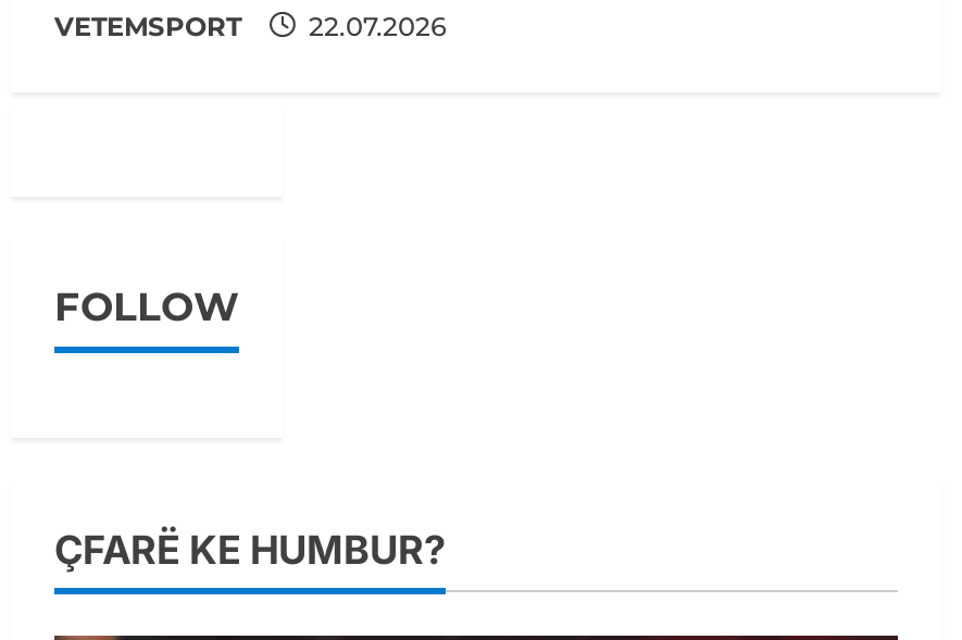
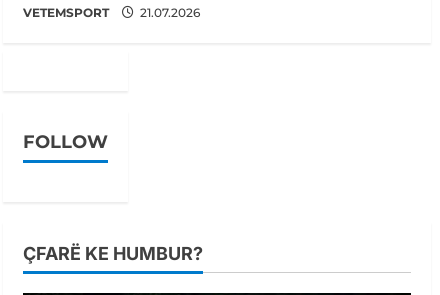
- VETEMSPORT 22.07.2026
+ VETEMSPORT 21.07.2026
